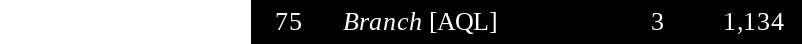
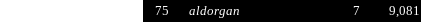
- Branch [AQL]
- 3
- 1,134
+ aldorgan
+ 7
+ 9,081
